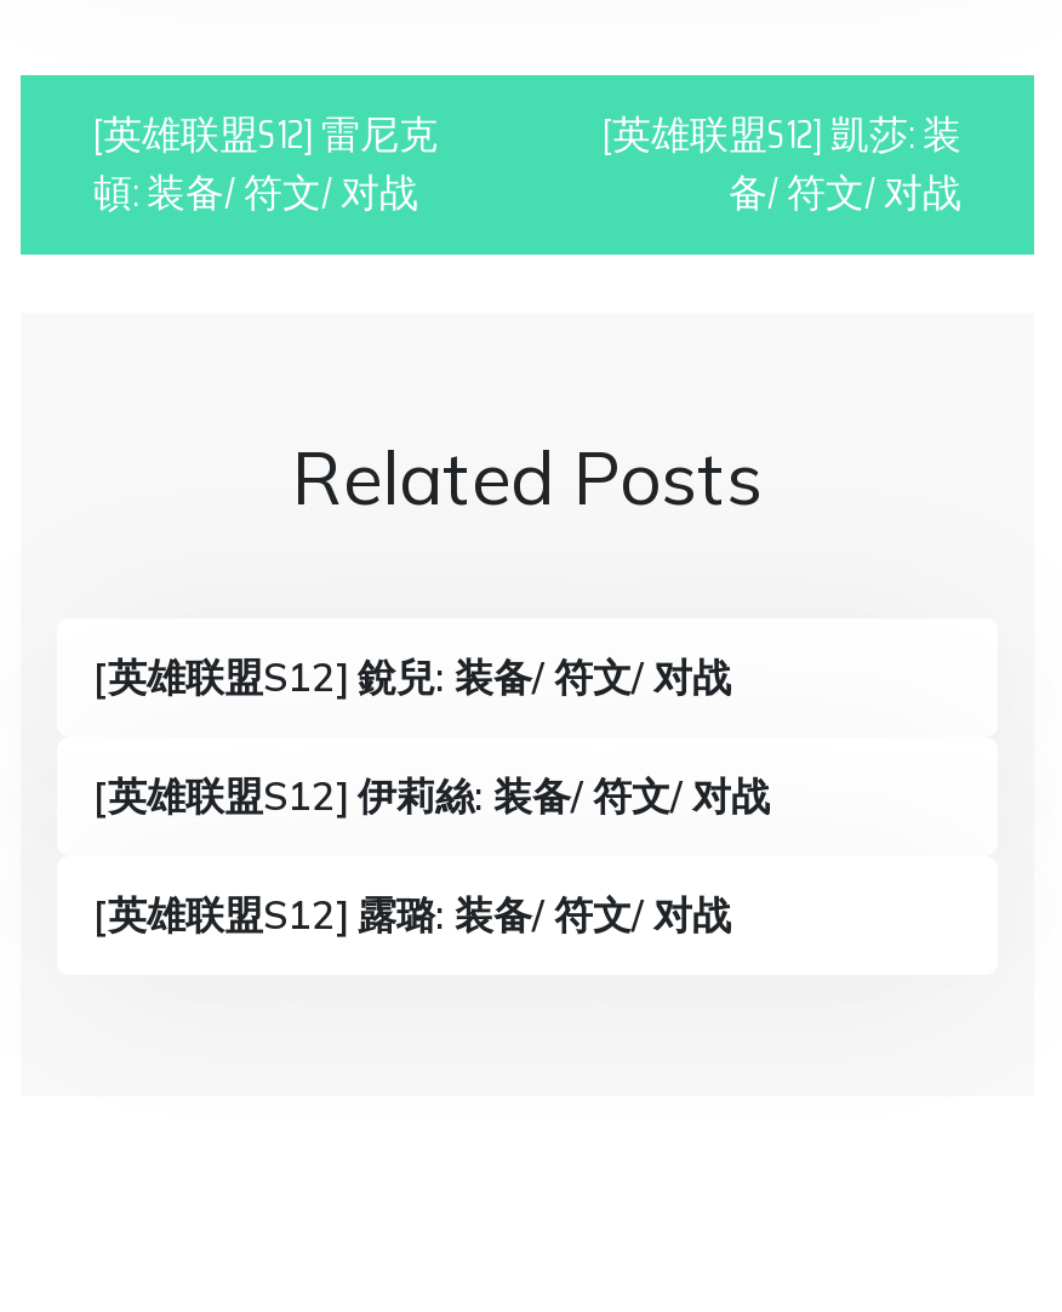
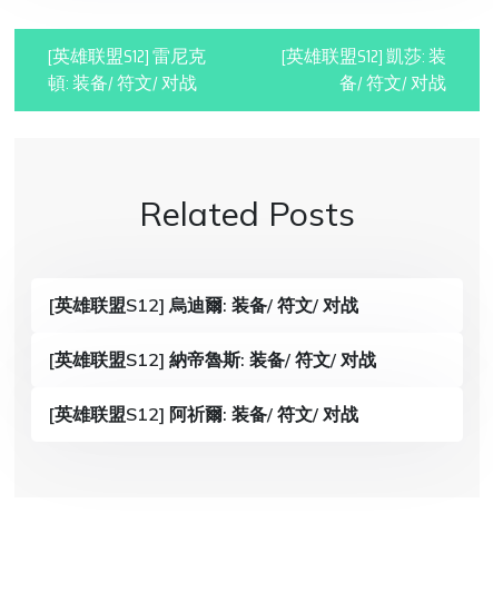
- [英雄联盟S12] 銳兒: 装备/ 符文/ 对战
+ [英雄联盟S12] 烏迪爾: 装备/ 符文/ 对战

- [英雄联盟S12] 伊莉絲: 装备/ 符文/ 对战
+ [英雄联盟S12] 納帝魯斯: 装备/ 符文/ 对战

- [英雄联盟S12] 露璐: 装备/ 符文/ 对战
+ [英雄联盟S12] 阿祈爾: 装备/ 符文/ 对战
